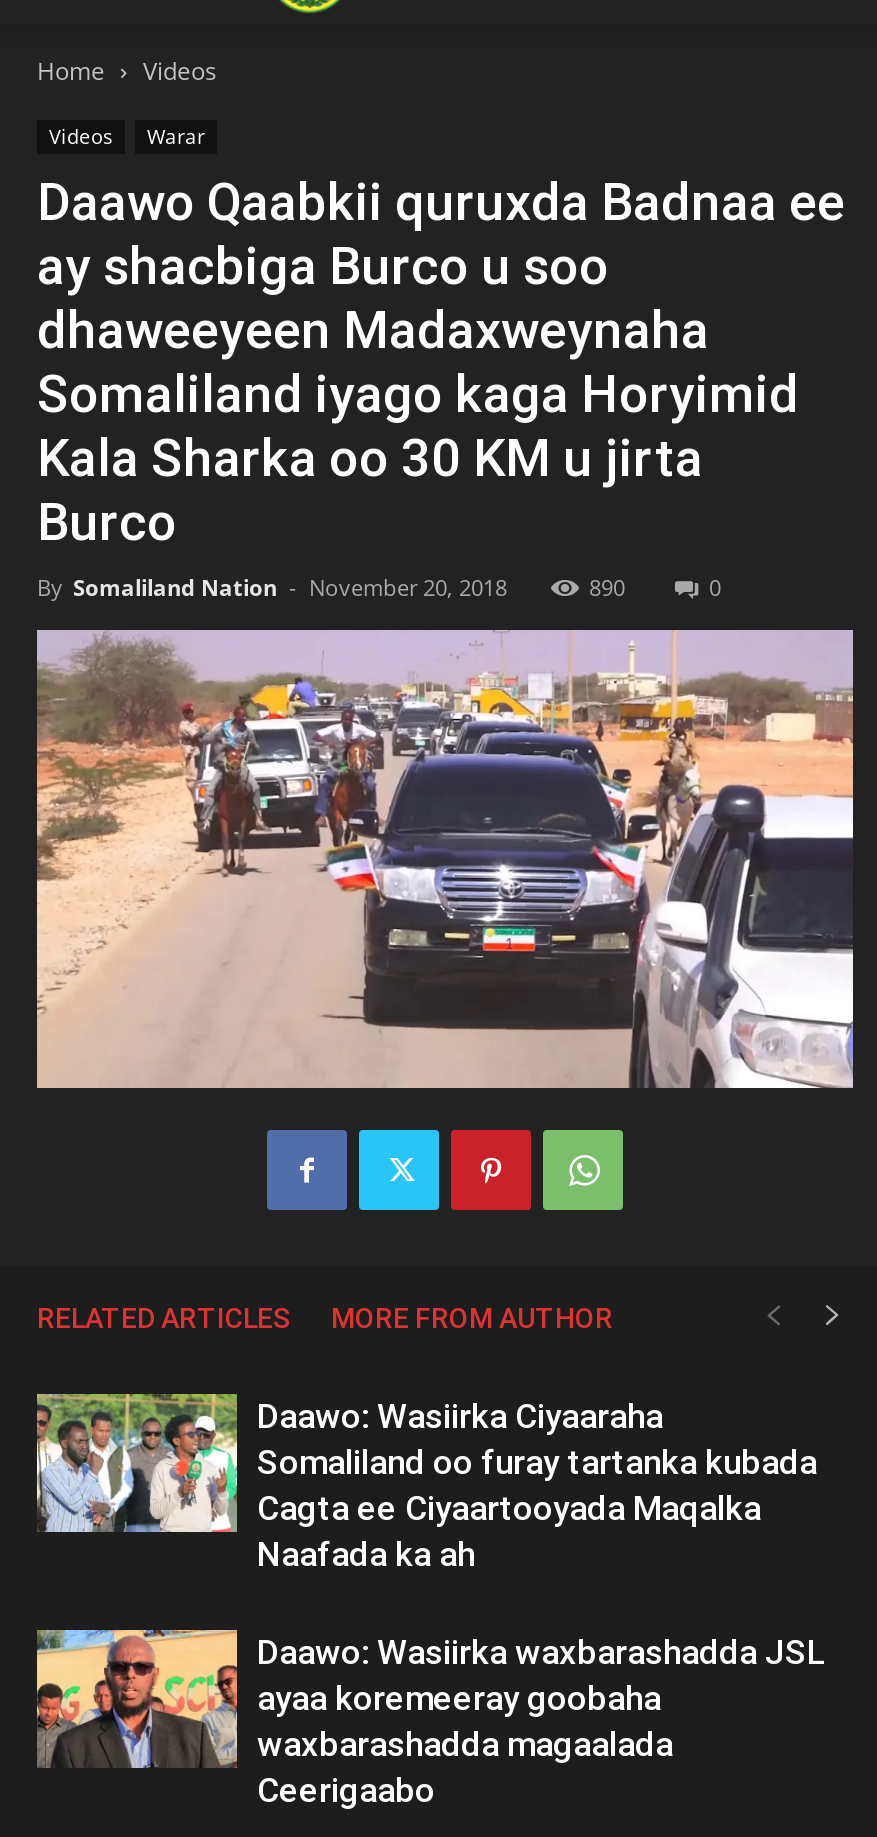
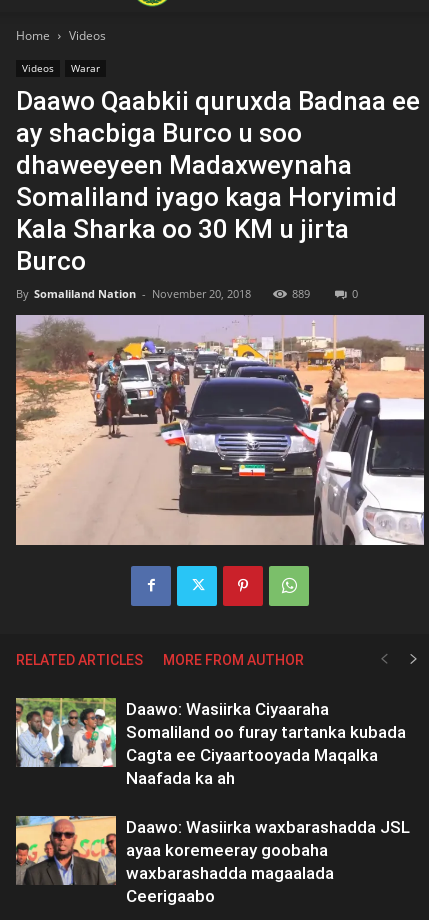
- 890
+ 889
